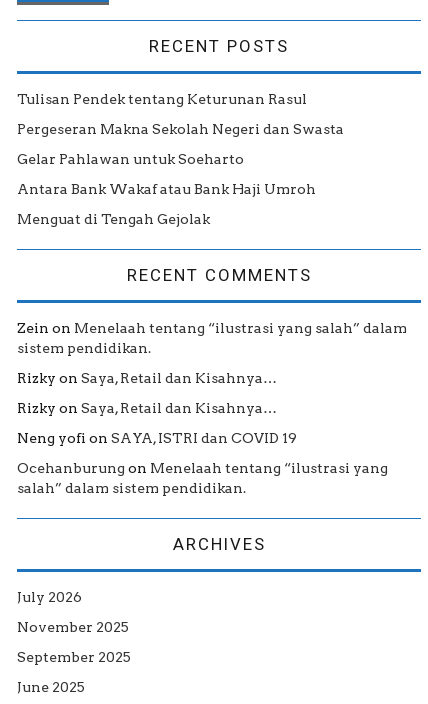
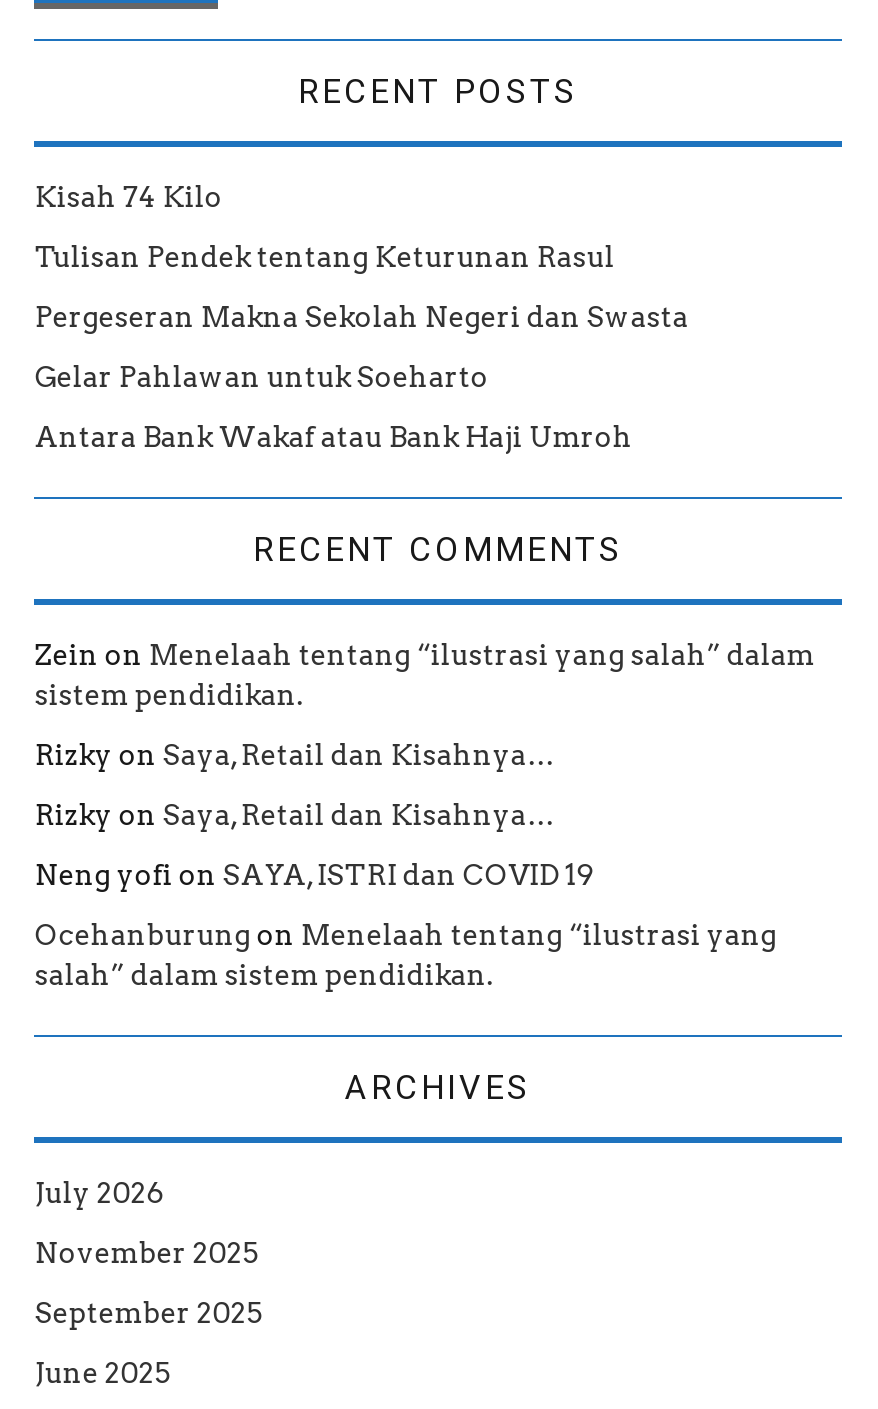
+ Kisah 74 Kilo

moved down: Tulisan Pendek tentang Keturunan Rasul | Pergeseran Makna Sekolah Negeri dan Swasta | Gelar Pahlawan untuk Soeharto | Antara Bank Wakaf atau Bank Haji Umroh

- Menguat di Tengah Gejolak
